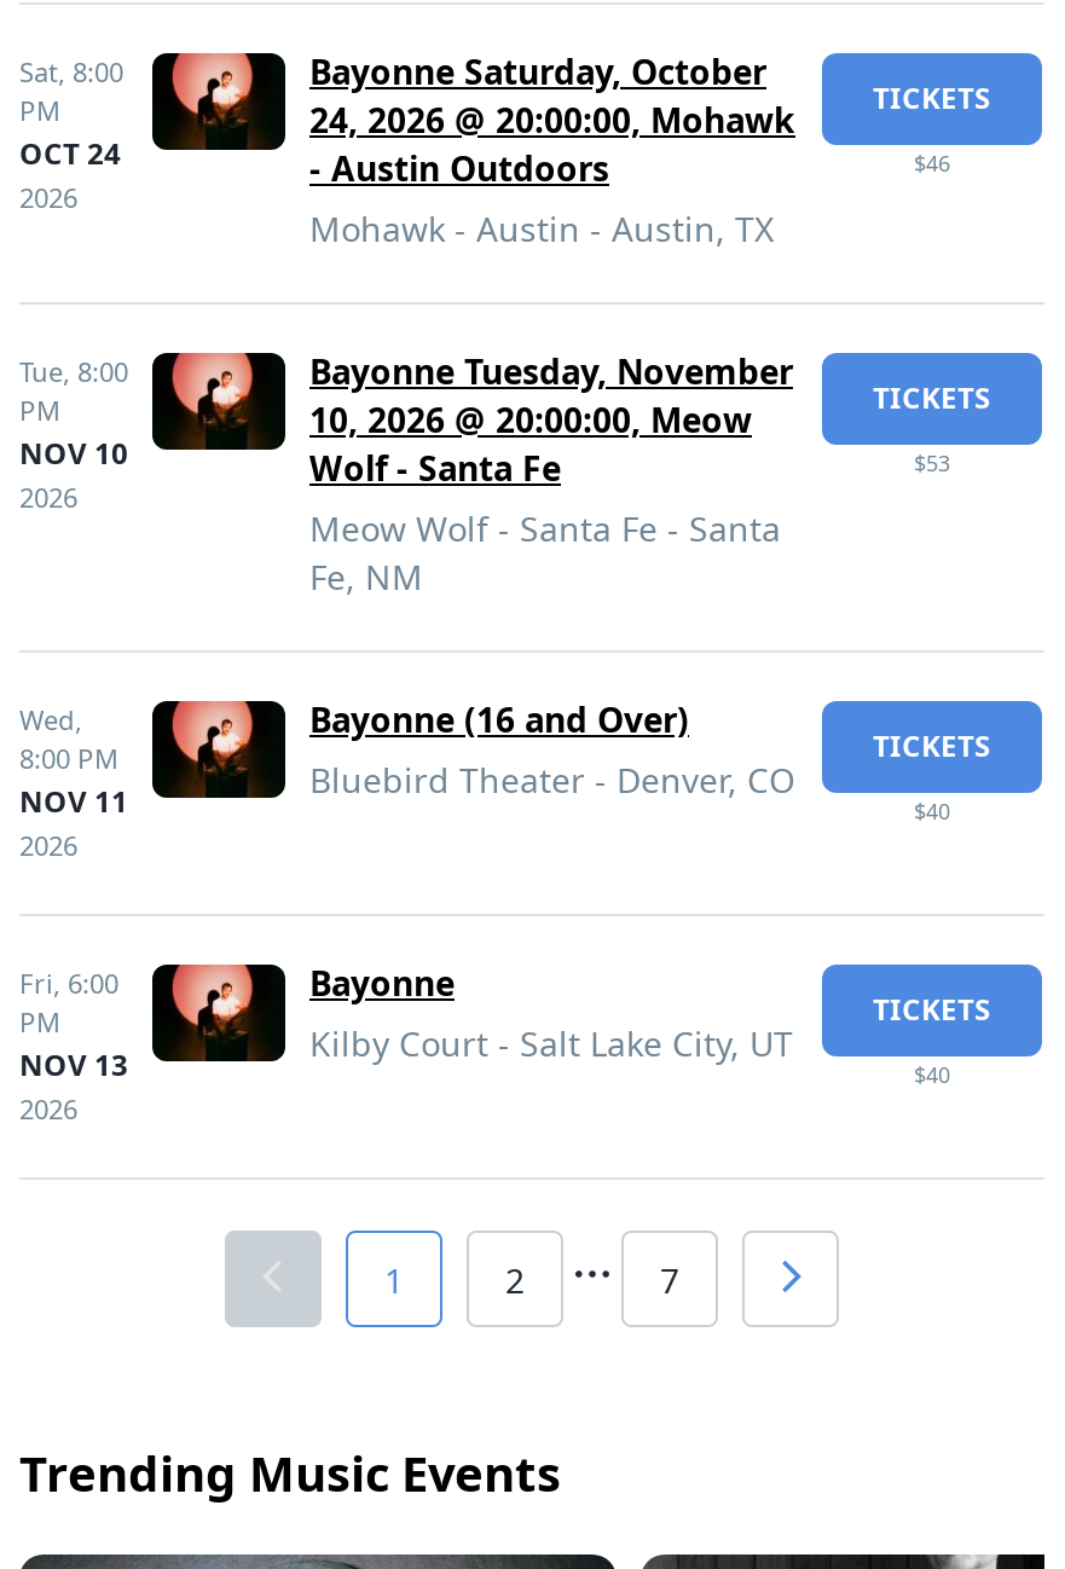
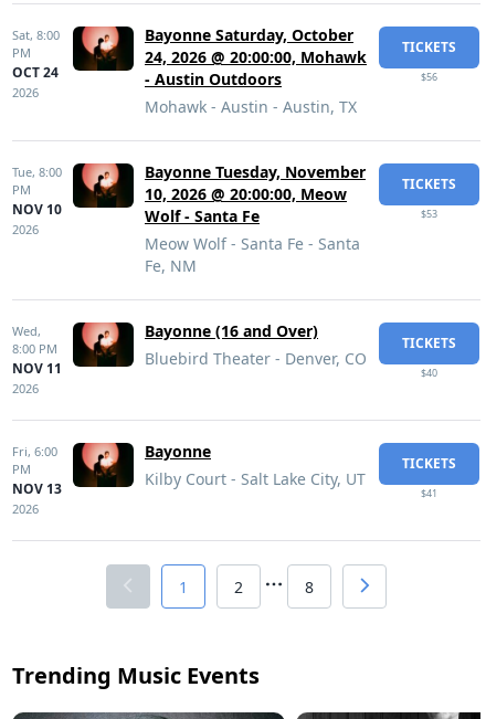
- $46
+ $56

- $40
+ $41

- 7
+ 8
